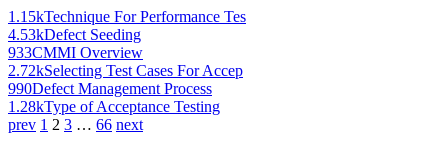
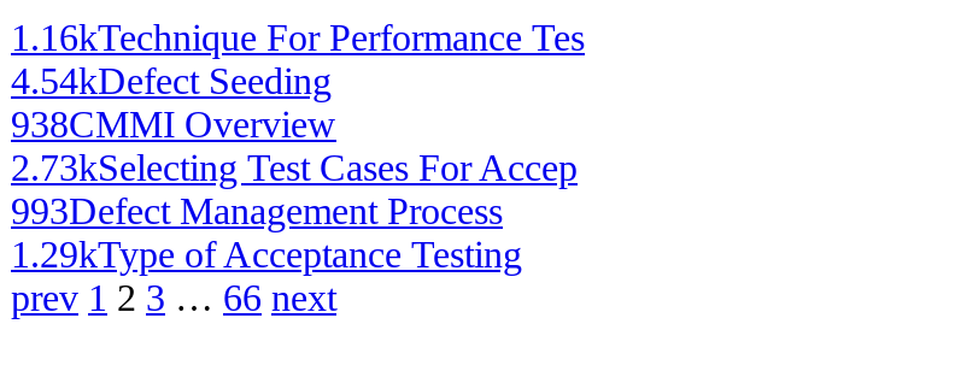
- 1.15kTechnique For Performance Tes
+ 1.16kTechnique For Performance Tes

- 4.53kDefect Seeding
+ 4.54kDefect Seeding

- 933CMMI Overview
+ 938CMMI Overview

- 2.72kSelecting Test Cases For Accep
+ 2.73kSelecting Test Cases For Accep

- 990Defect Management Process
+ 993Defect Management Process

- 1.28kType of Acceptance Testing
+ 1.29kType of Acceptance Testing
